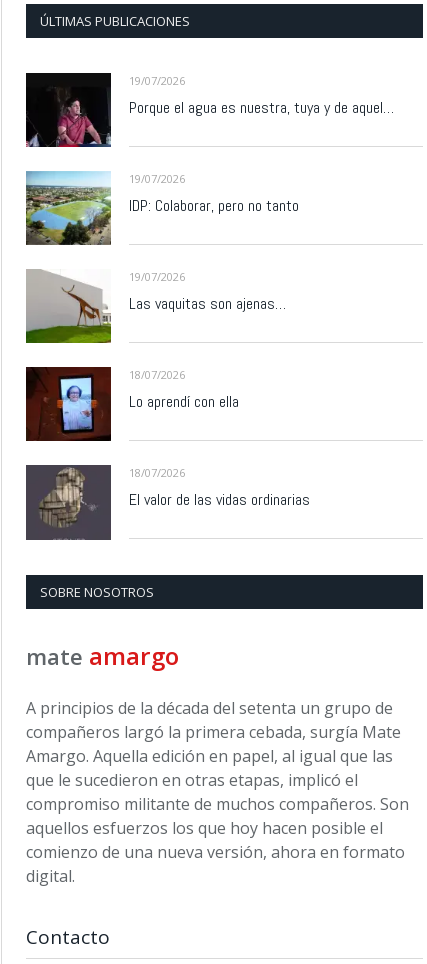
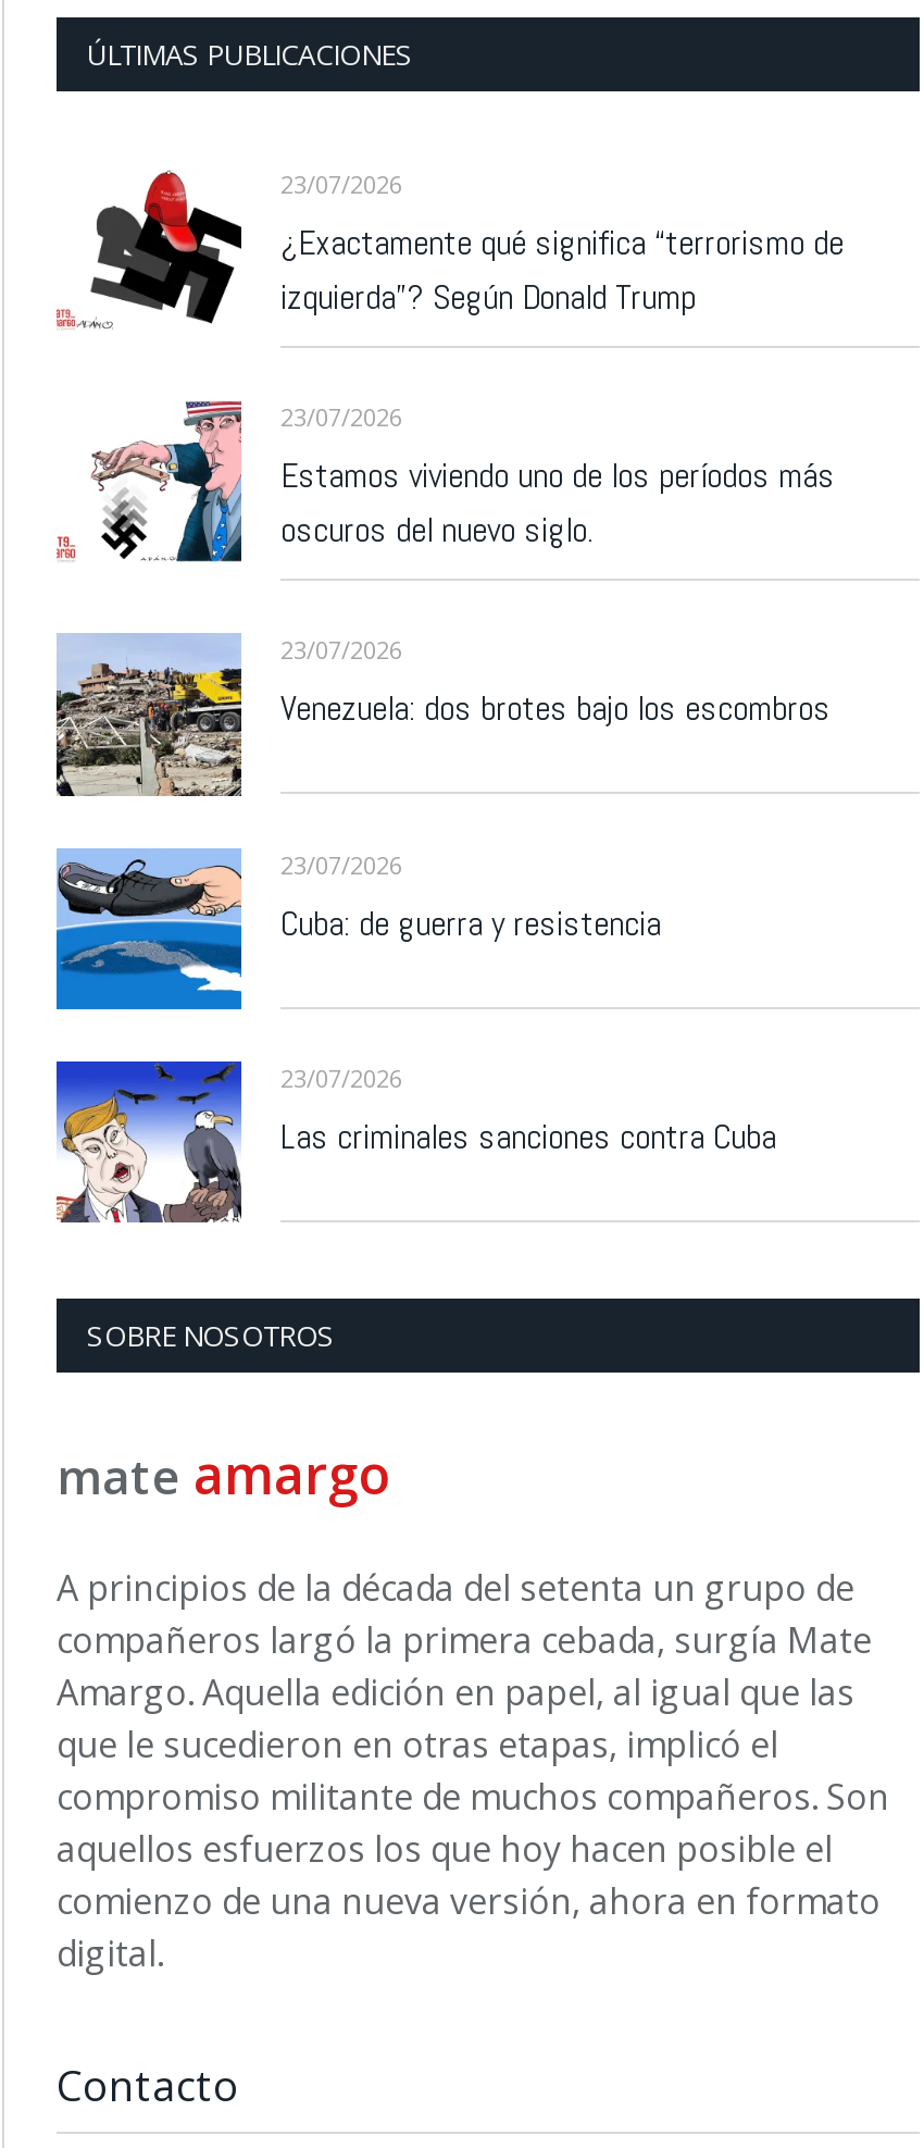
- [image]
- 19/07/2026
- Porque el agua es nuestra, tuya y de aquel…
+ [image]
+ 23/07/2026
+ ¿Exactamente qué significa “terrorismo de
+ izquierda”? Según Donald Trump

- [image]
- 19/07/2026
- IDP: Colaborar, pero no tanto
+ [image]
+ 23/07/2026
+ Estamos viviendo uno de los períodos más
+ oscuros del nuevo siglo.

- [image]
- 19/07/2026
- Las vaquitas son ajenas…
+ [image]
+ 23/07/2026
+ Venezuela: dos brotes bajo los escombros

- [image]
- 18/07/2026
- Lo aprendí con ella
+ [image]
+ 23/07/2026
+ Cuba: de guerra y resistencia

- [image]
- 18/07/2026
- El valor de las vidas ordinarias
+ [image]
+ 23/07/2026
+ Las criminales sanciones contra Cuba
